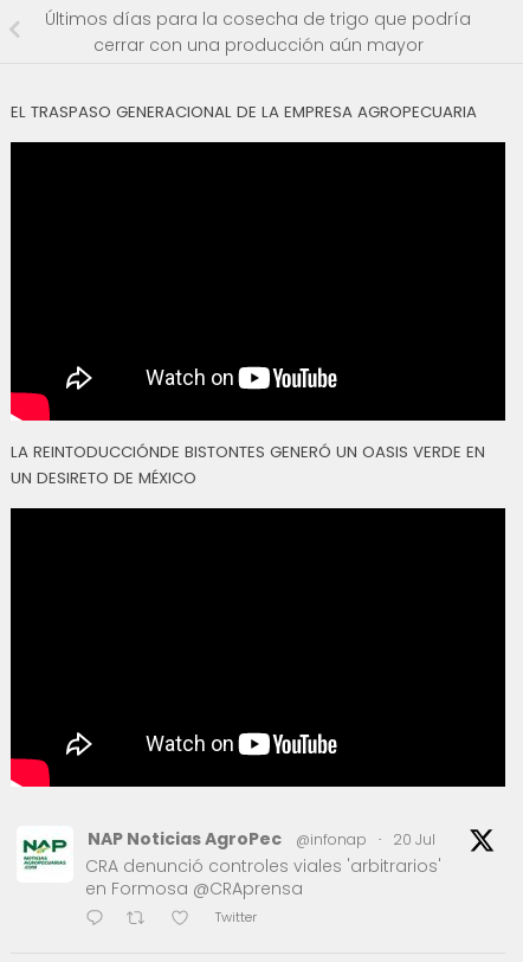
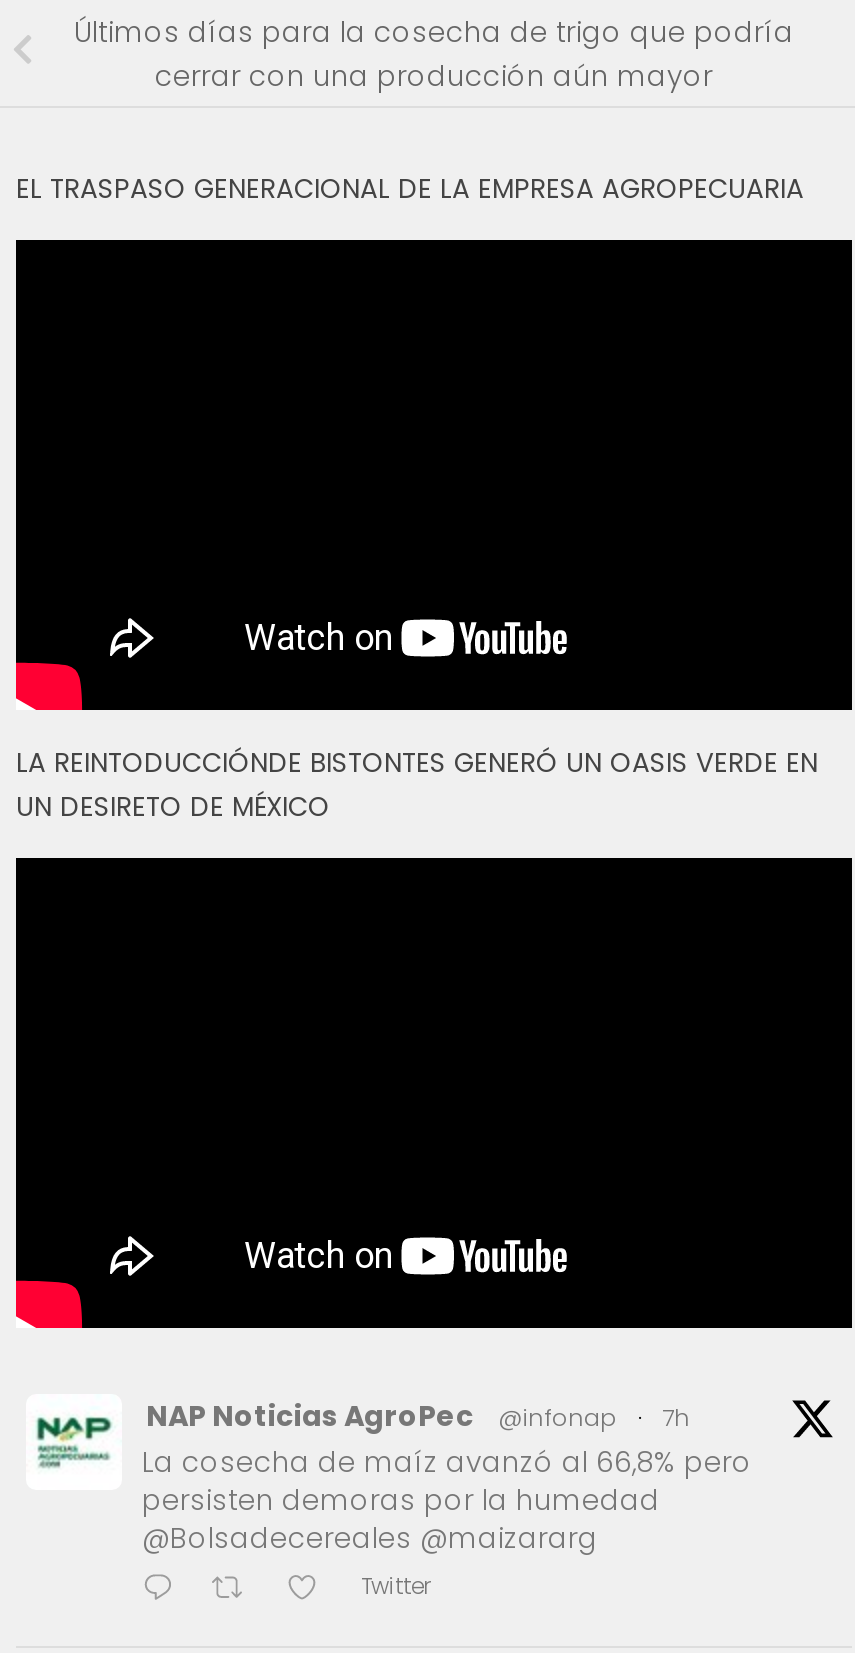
- 20 Jul
- CRA denunció controles viales 'arbitrarios'
- en Formosa @CRAprensa
+ 7h
+ La cosecha de maíz avanzó al 66,8% pero
+ persisten demoras por la humedad
+ @Bolsadecereales @maizararg
